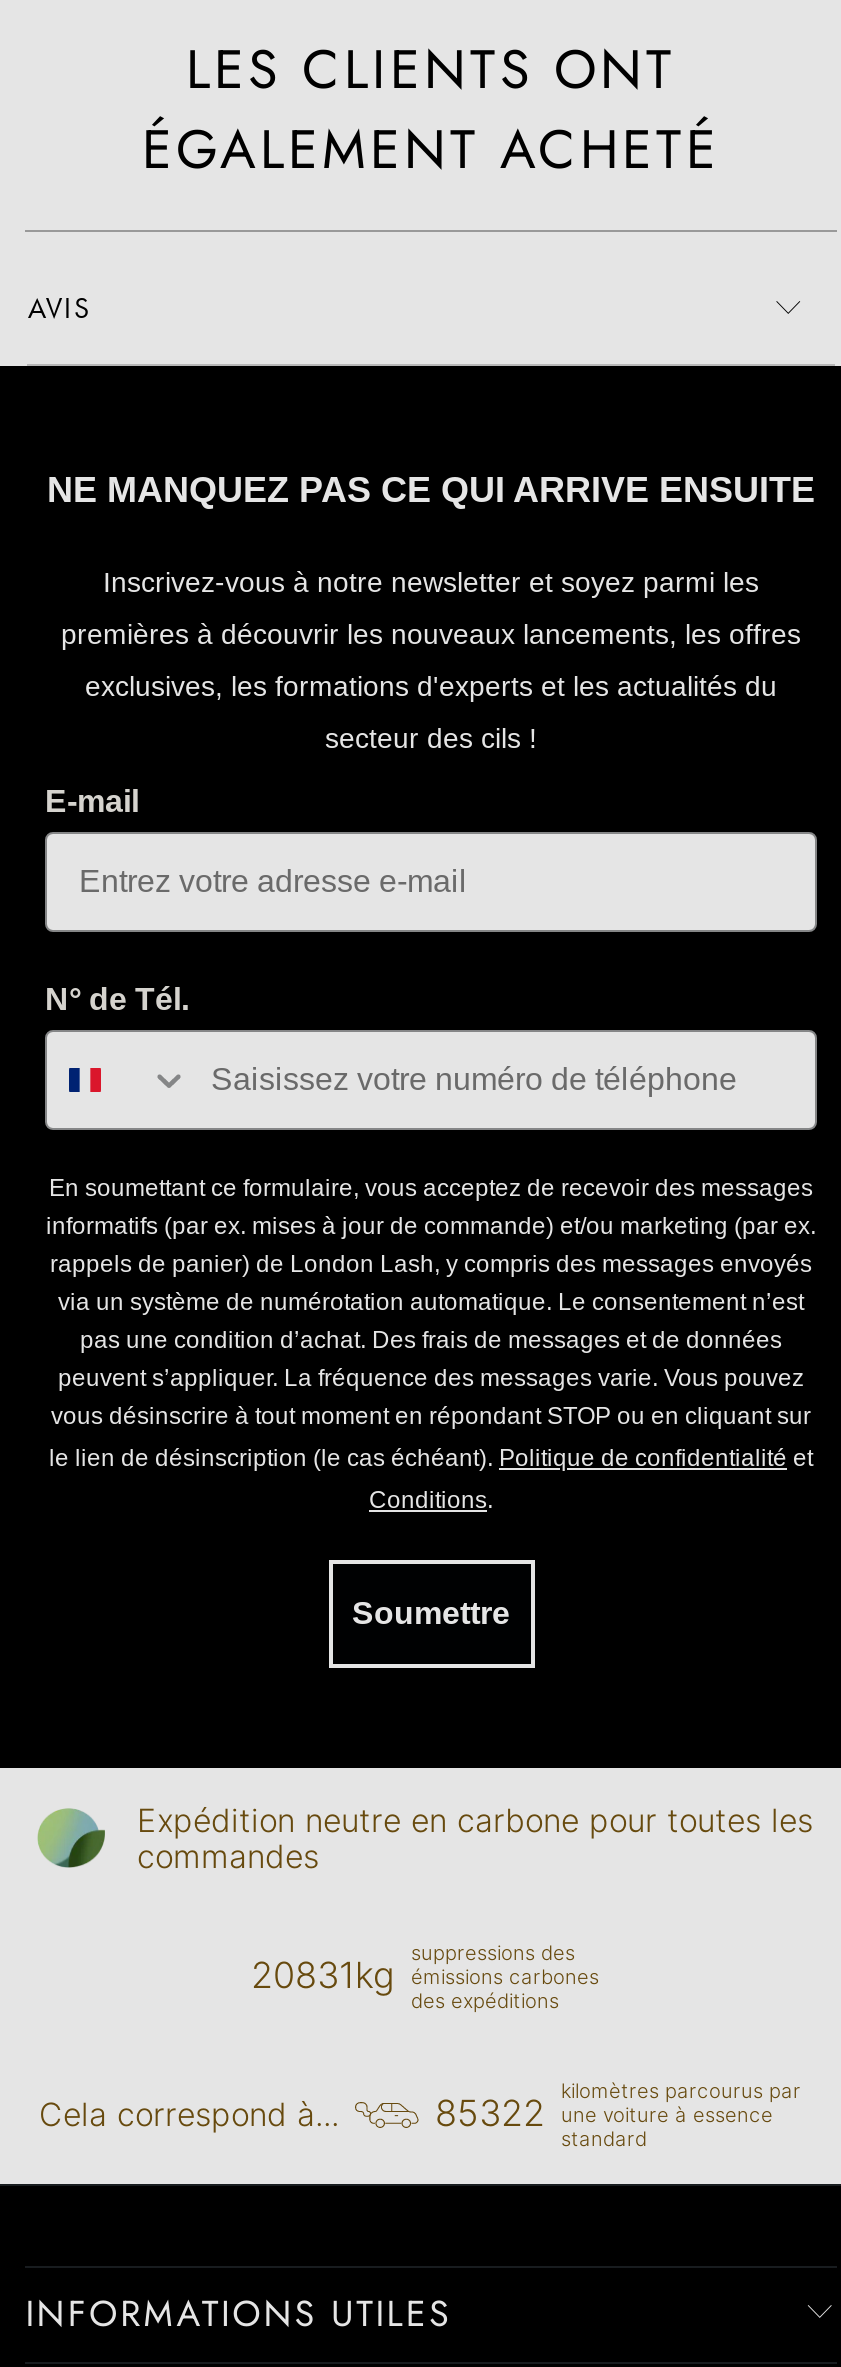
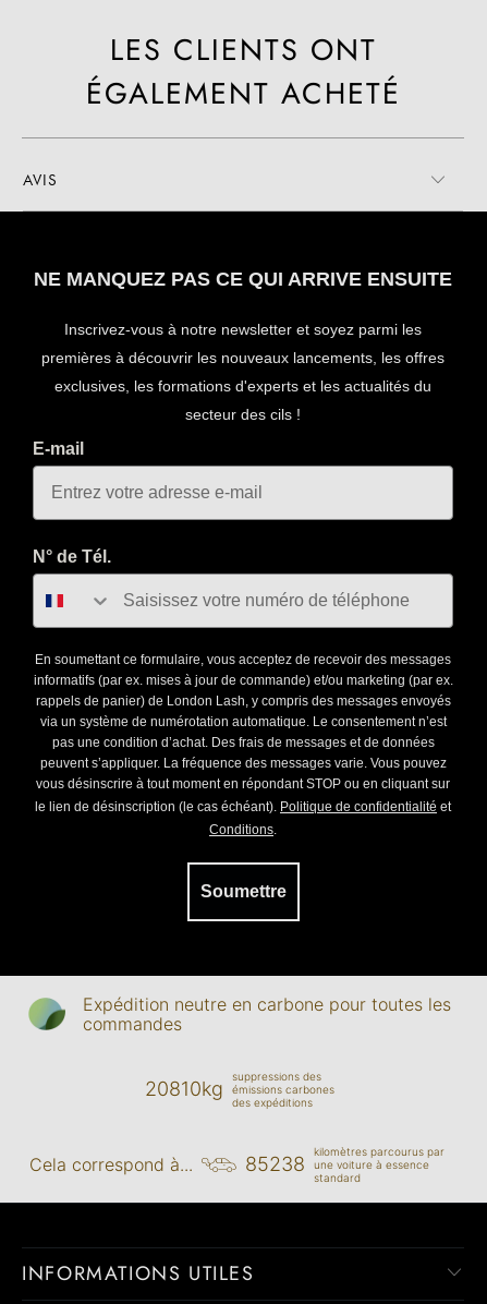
- 20831kg émissions carbones
+ 20810kg émissions carbones

- 85322 une voiture à essence
+ 85238 une voiture à essence
